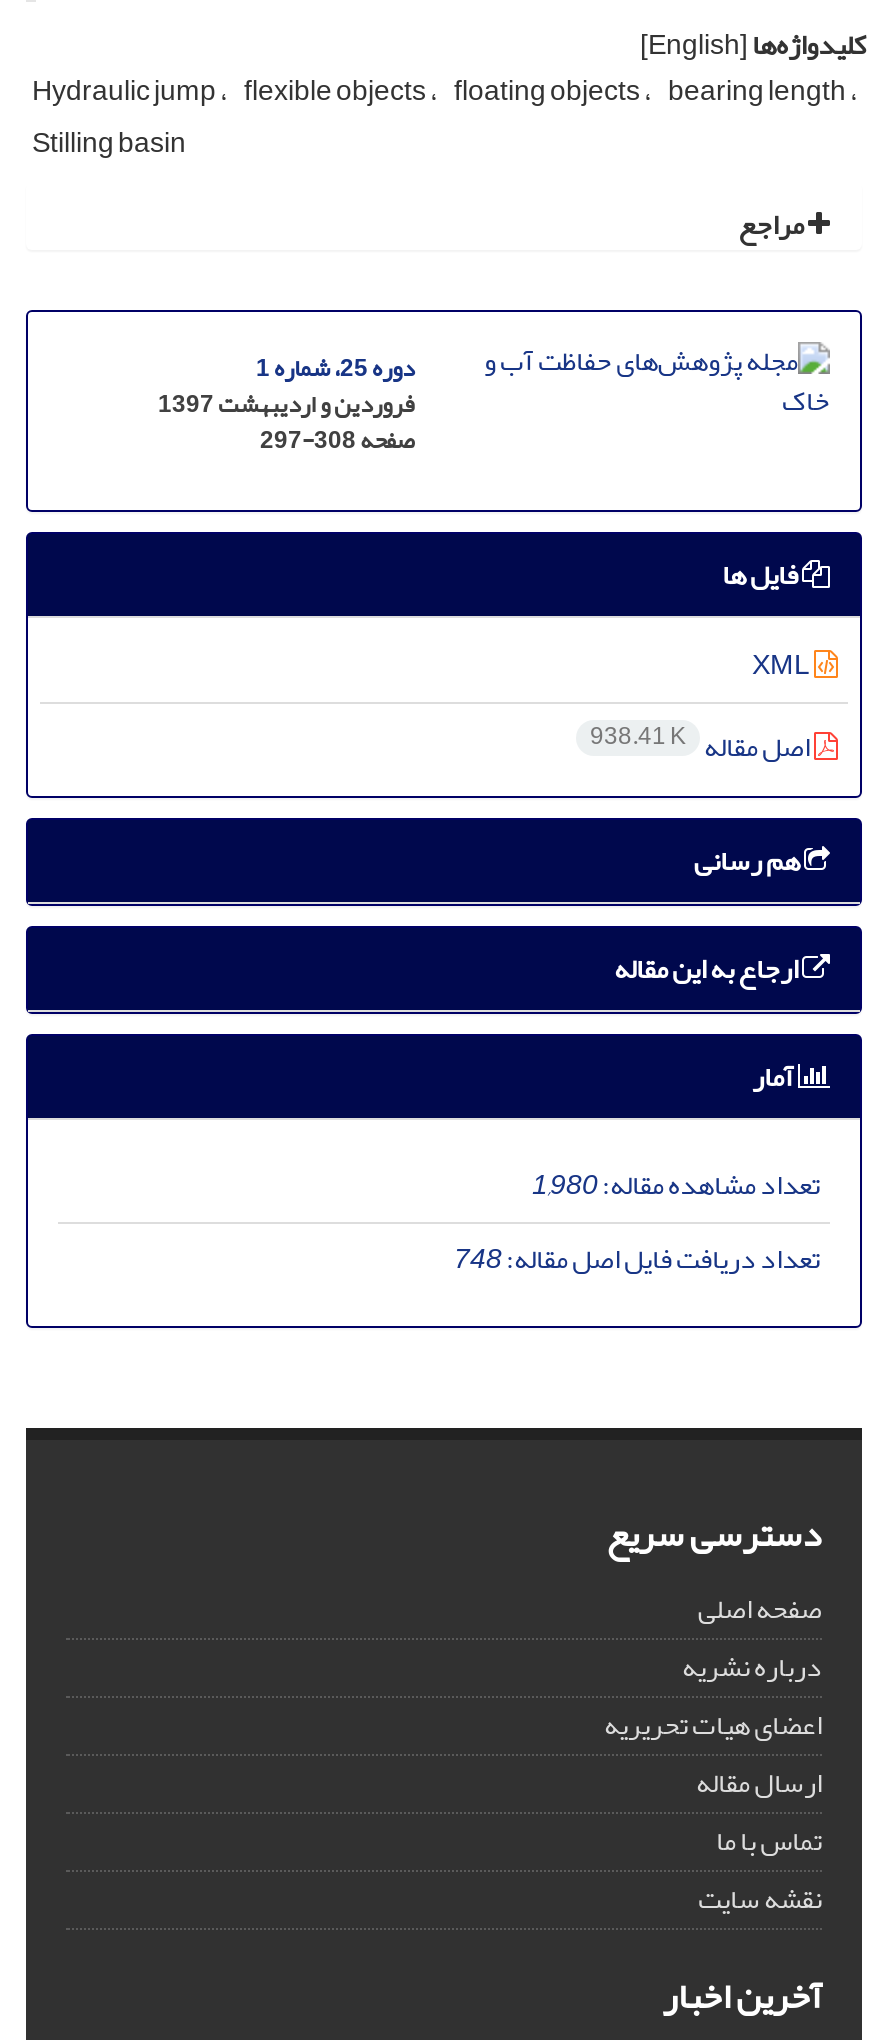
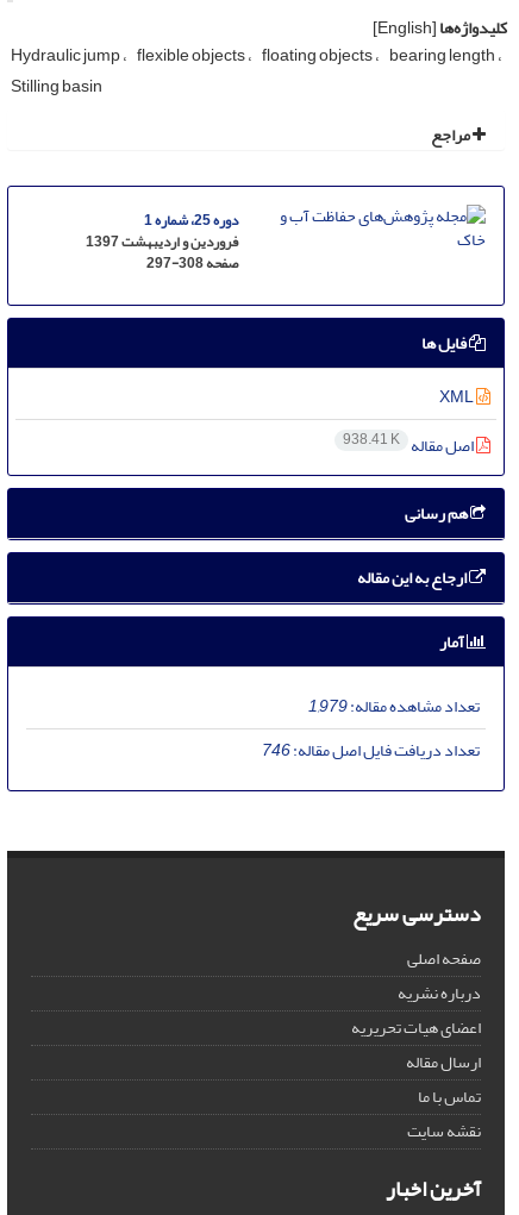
- تعداد مشاهده مقاله:1,980
+ تعداد مشاهده مقاله:1,979

- تعداد دریافت فایل اصل مقاله:748
+ تعداد دریافت فایل اصل مقاله:746
